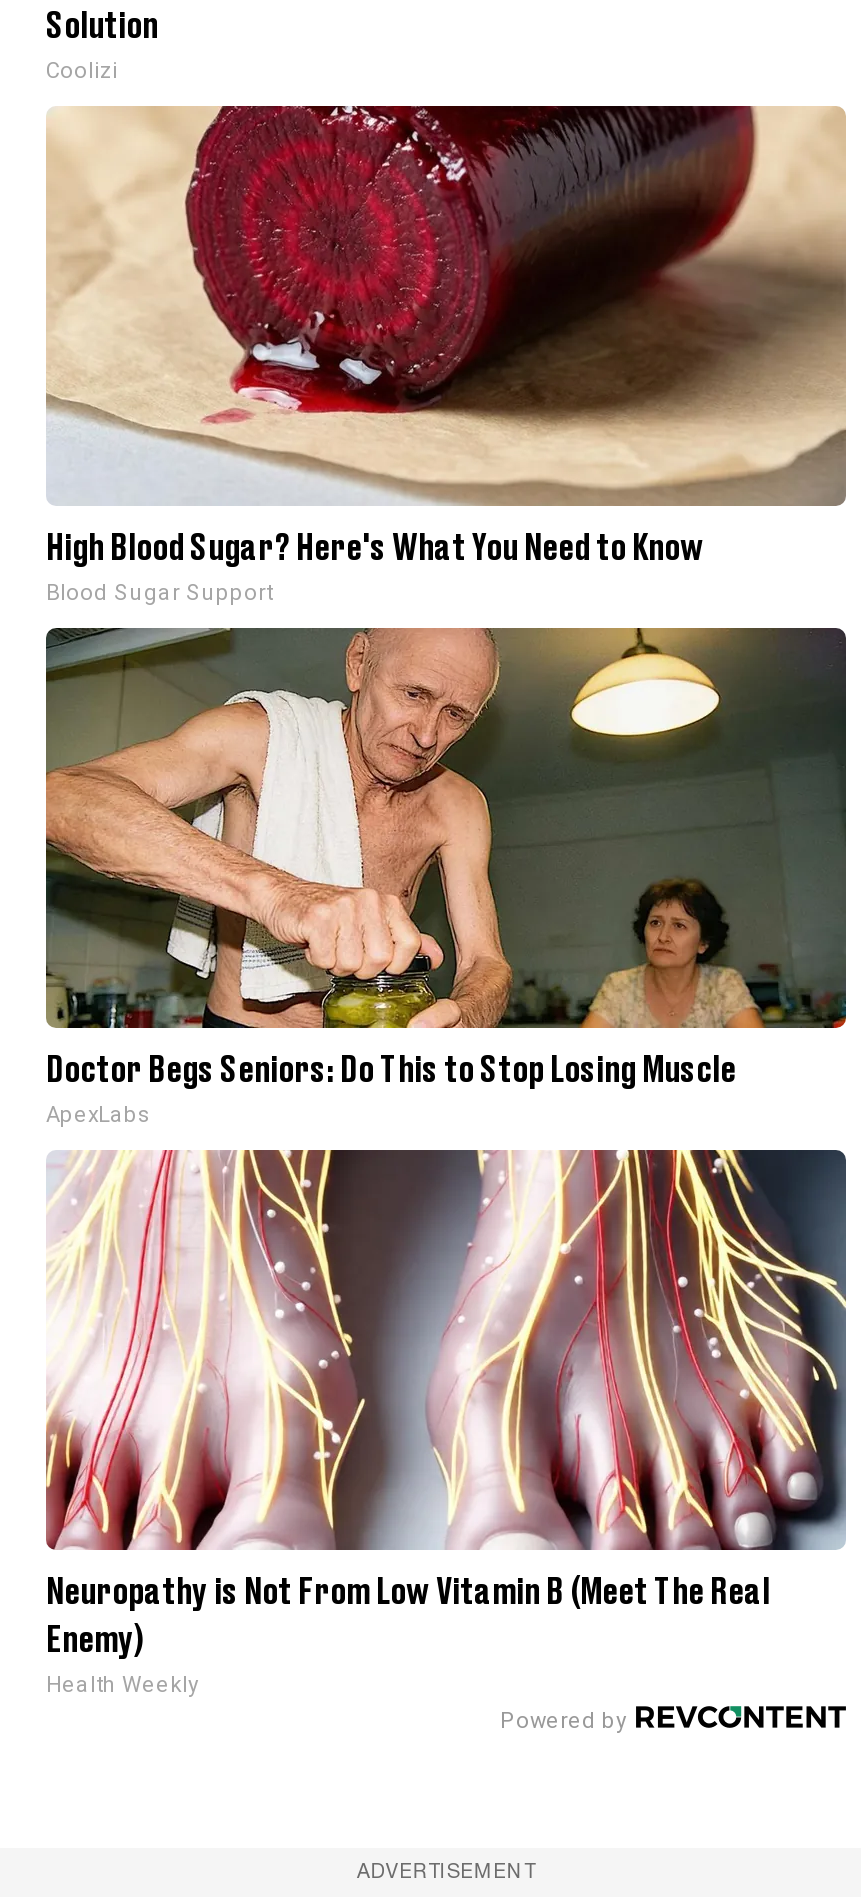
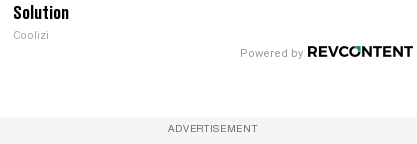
- [image]
- High Blood Sugar? Here's What You Need to Know
- Blood Sugar Support

- [image]
- Doctor Begs Seniors: Do This to Stop Losing Muscle
- ApexLabs

- [image]
- Neuropathy is Not From Low Vitamin B (Meet The Real
- Enemy)
- Health Weekly
